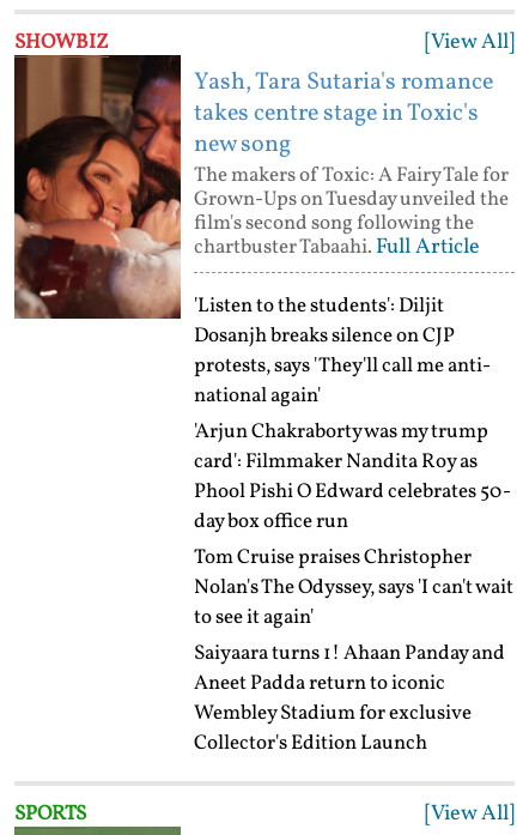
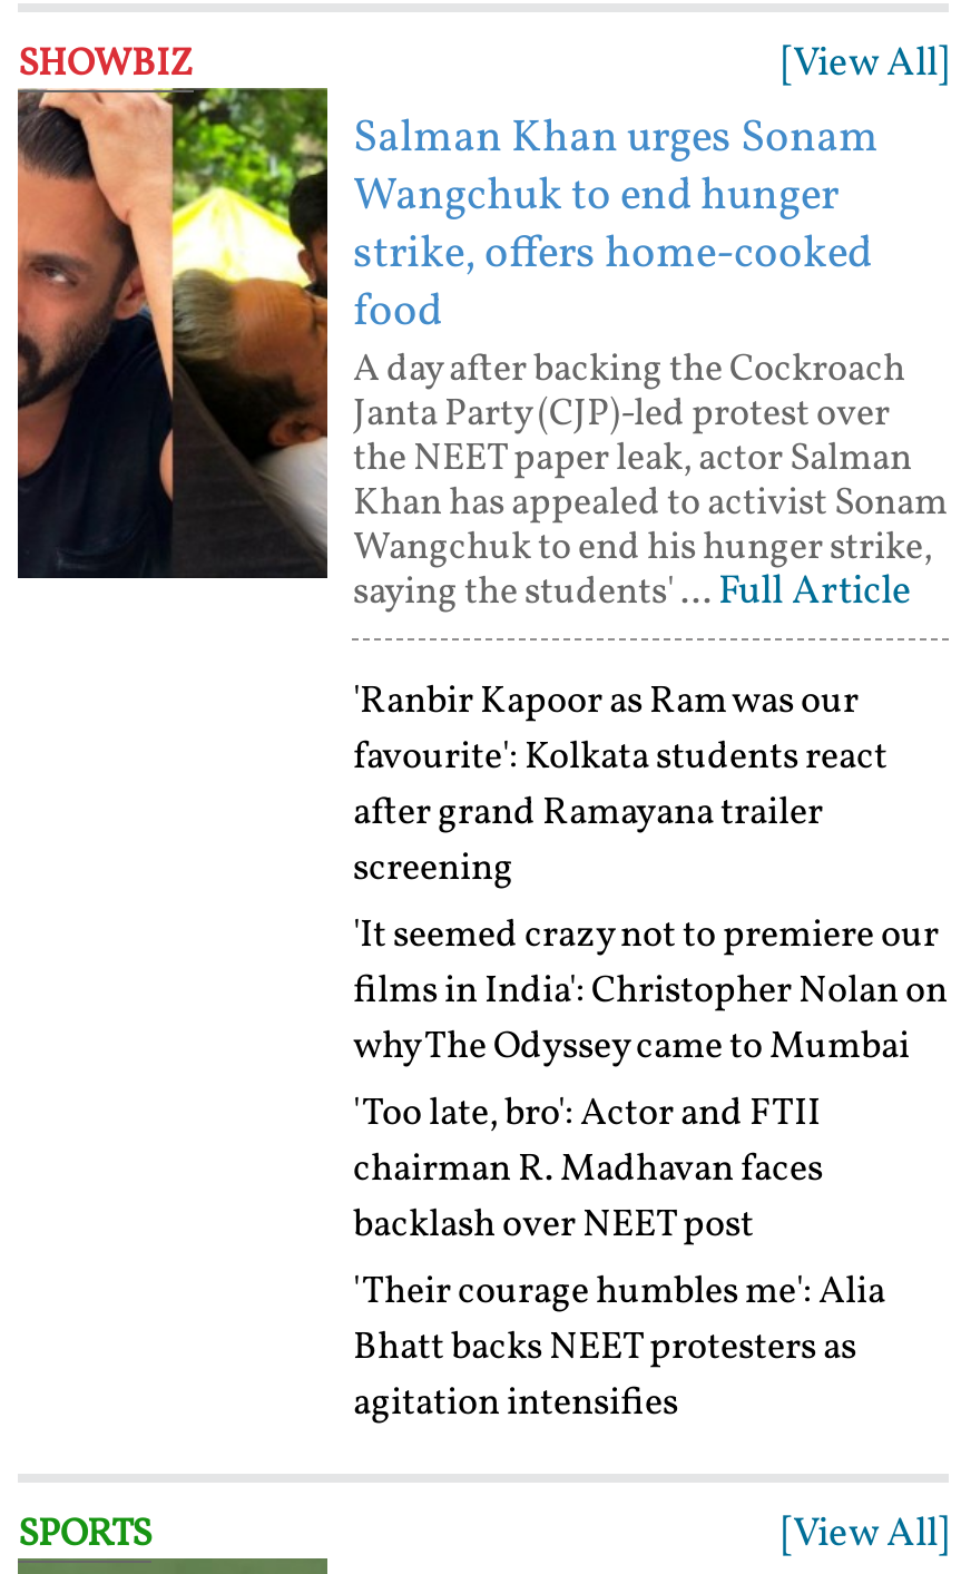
- [image]
- Yash, Tara Sutaria's romance
- takes centre stage in Toxic's
- new song
- The makers of Toxic: A Fairy Tale for
- Grown-Ups on Tuesday unveiled the
- film's second song following the
- chartbuster Tabaahi. Full Article
+ [image]
+ Salman Khan urges Sonam
+ Wangchuk to end hunger
+ strike, offers home-cooked
+ food
+ A day after backing the Cockroach
+ Janta Party (CJP)-led protest over
+ the NEET paper leak, actor Salman
+ Khan has appealed to activist Sonam
+ Wangchuk to end his hunger strike,
+ saying the students' ... Full Article

- 'Listen to the students': Diljit
- Dosanjh breaks silence on CJP
- protests, says 'They'll call me anti-
- national again'
- 'Arjun Chakraborty was my trump
- card': Filmmaker Nandita Roy as
- Phool Pishi O Edward celebrates 50-
- day box office run
- Tom Cruise praises Christopher
- Nolan's The Odyssey, says 'I can't wait
- to see it again'
- Saiyaara turns 1! Ahaan Panday and
- Aneet Padda return to iconic
- Wembley Stadium for exclusive
- Collector's Edition Launch
+ 'Ranbir Kapoor as Ram was our
+ favourite': Kolkata students react
+ after grand Ramayana trailer
+ screening
+ 'It seemed crazy not to premiere our
+ films in India': Christopher Nolan on
+ why The Odyssey came to Mumbai
+ 'Too late, bro': Actor and FTII
+ chairman R. Madhavan faces
+ backlash over NEET post
+ 'Their courage humbles me': Alia
+ Bhatt backs NEET protesters as
+ agitation intensifies
